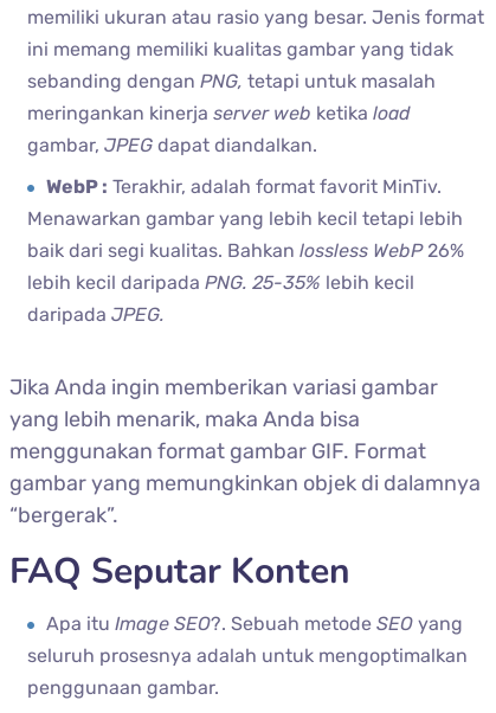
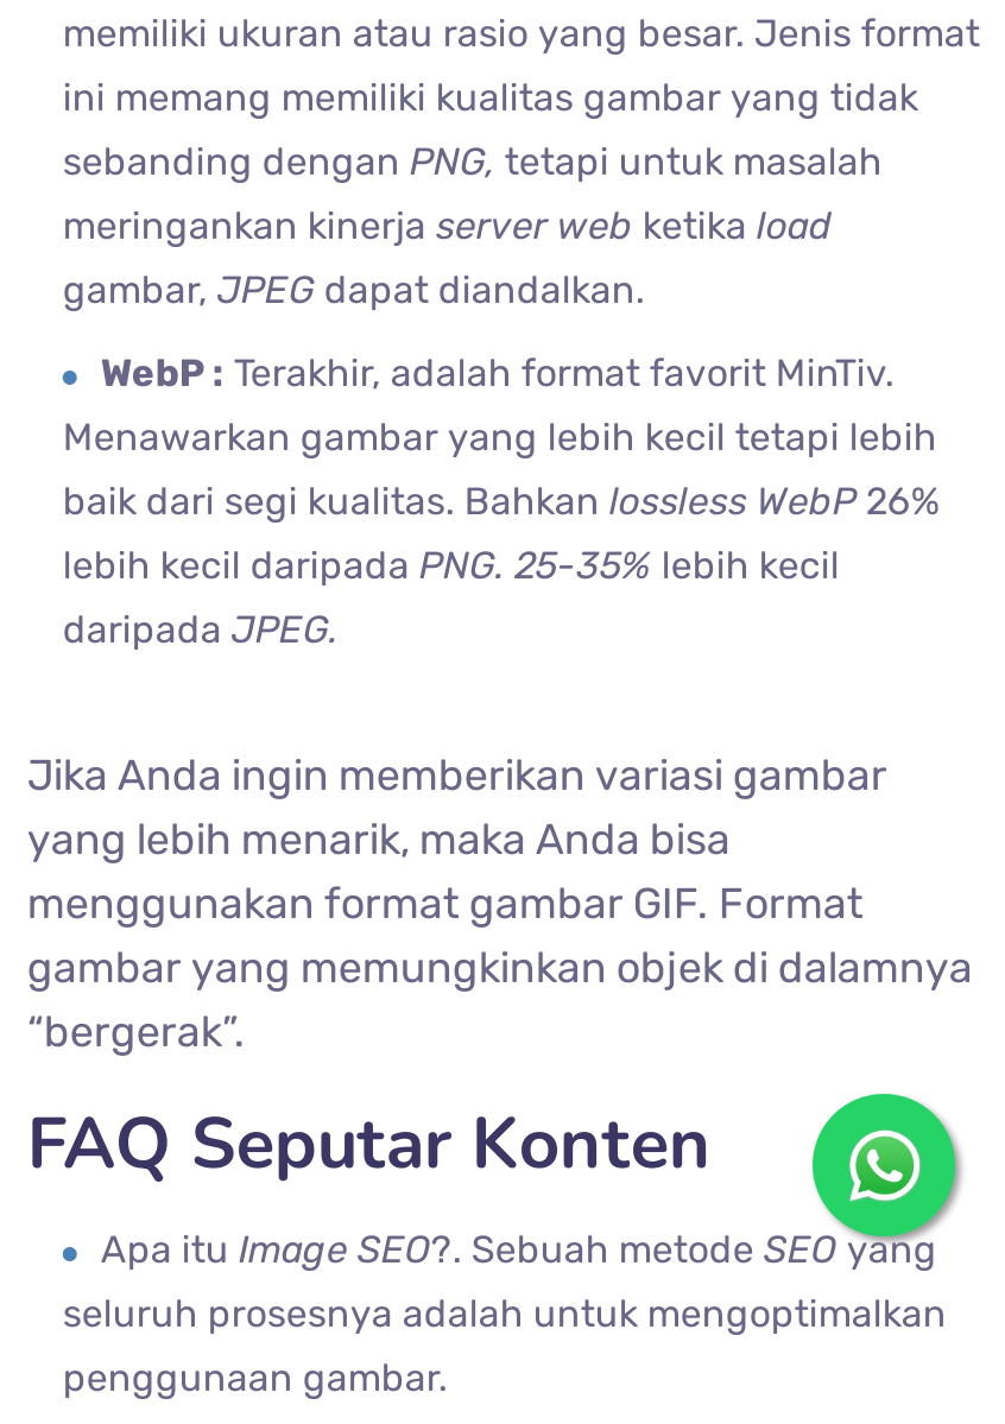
+ [image]
